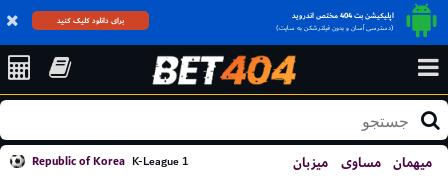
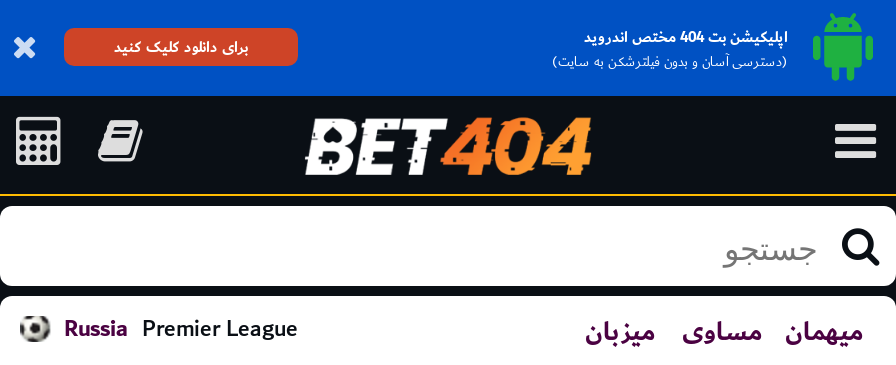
- Republic of Korea K-League 1
+ Russia Premier League
